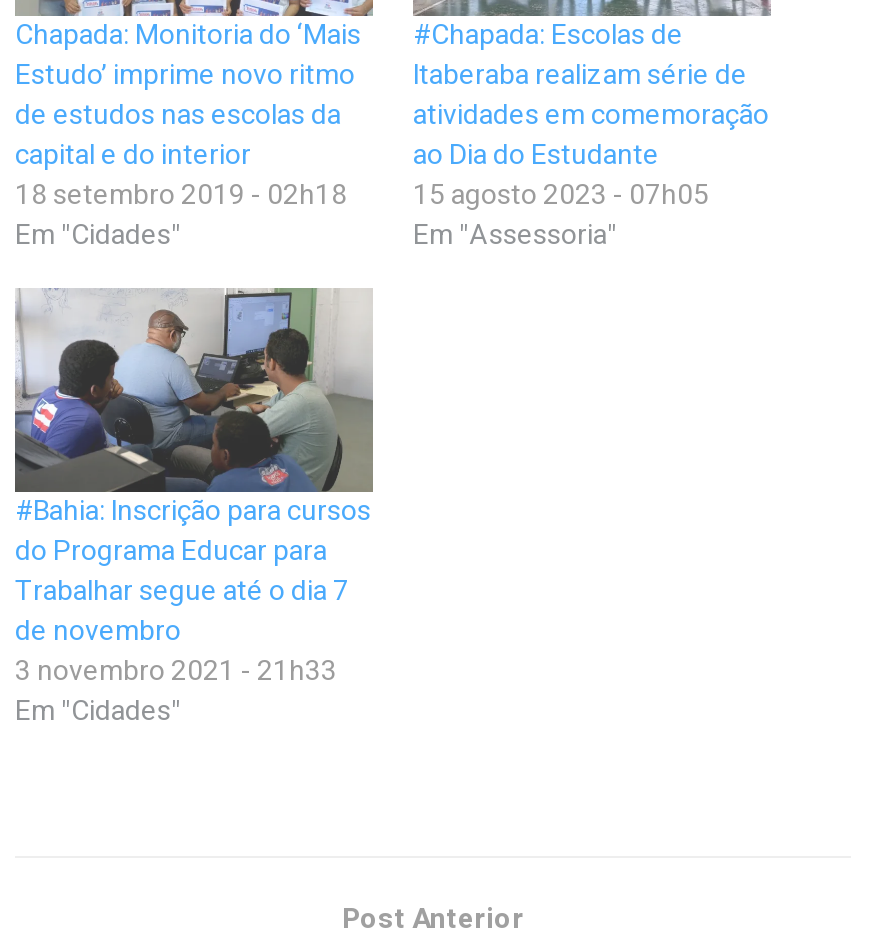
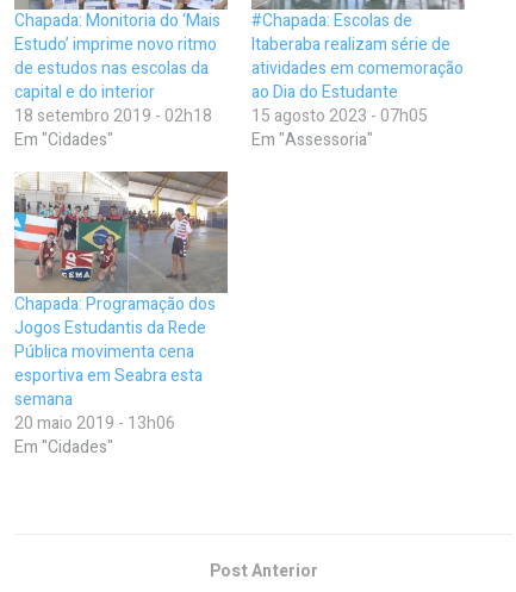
- [image]
- #Bahia: Inscrição para cursos
- do Programa Educar para
- Trabalhar segue até o dia 7
- de novembro
- 3 novembro 2021 - 21h33
+ [image]
+ Chapada: Programação dos
+ Jogos Estudantis da Rede
+ Pública movimenta cena
+ esportiva em Seabra esta
+ semana
+ 20 maio 2019 - 13h06
